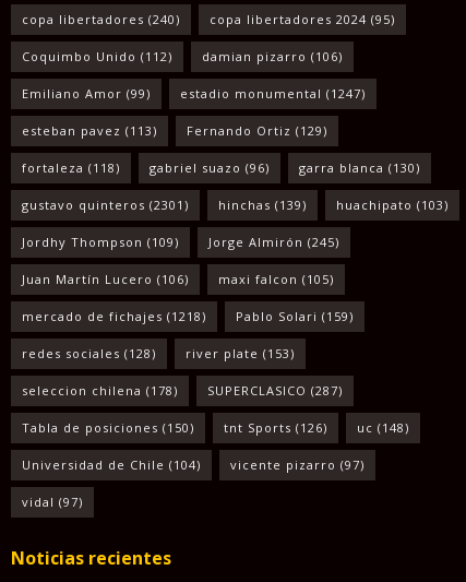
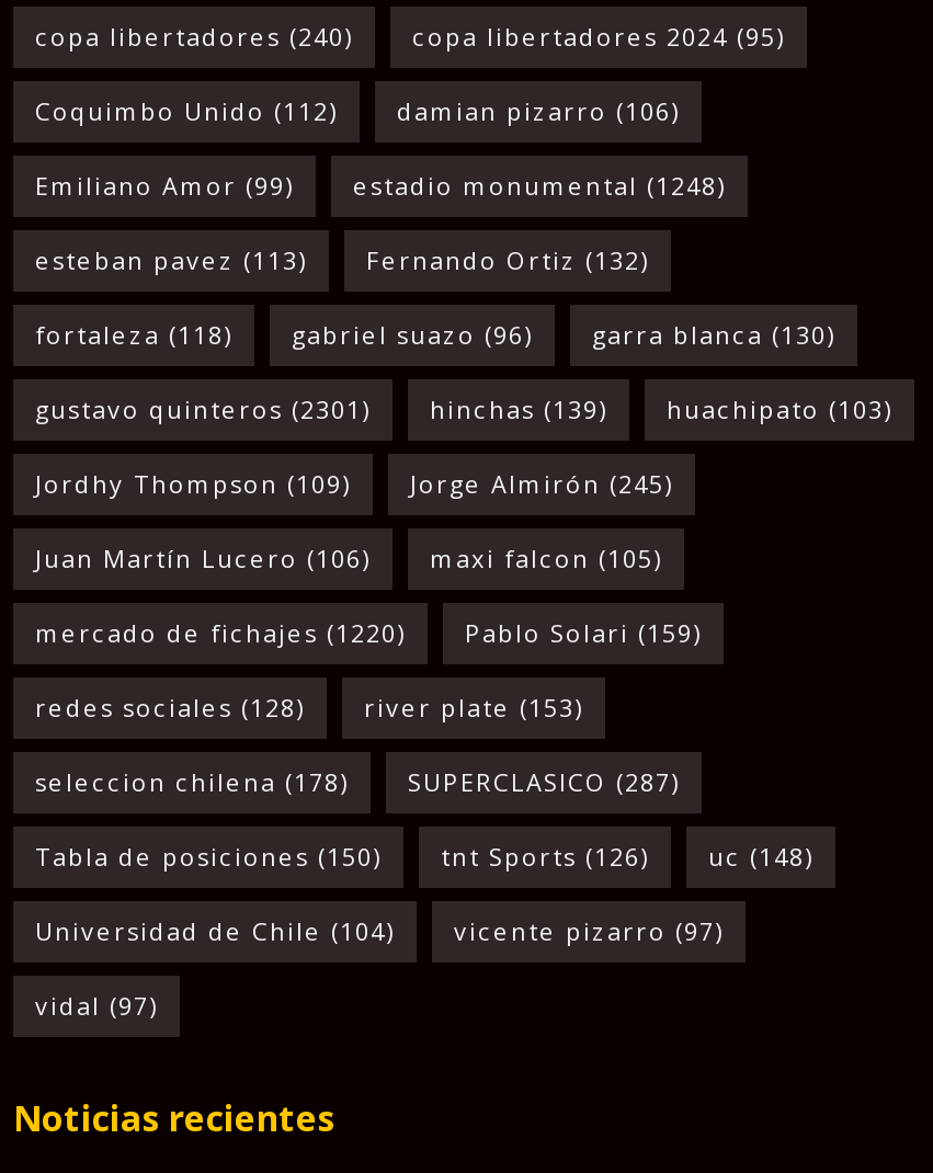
- estadio monumental (1247)
+ estadio monumental (1248)

- Fernando Ortiz (129)
+ Fernando Ortiz (132)

- mercado de fichajes (1218)
+ mercado de fichajes (1220)
